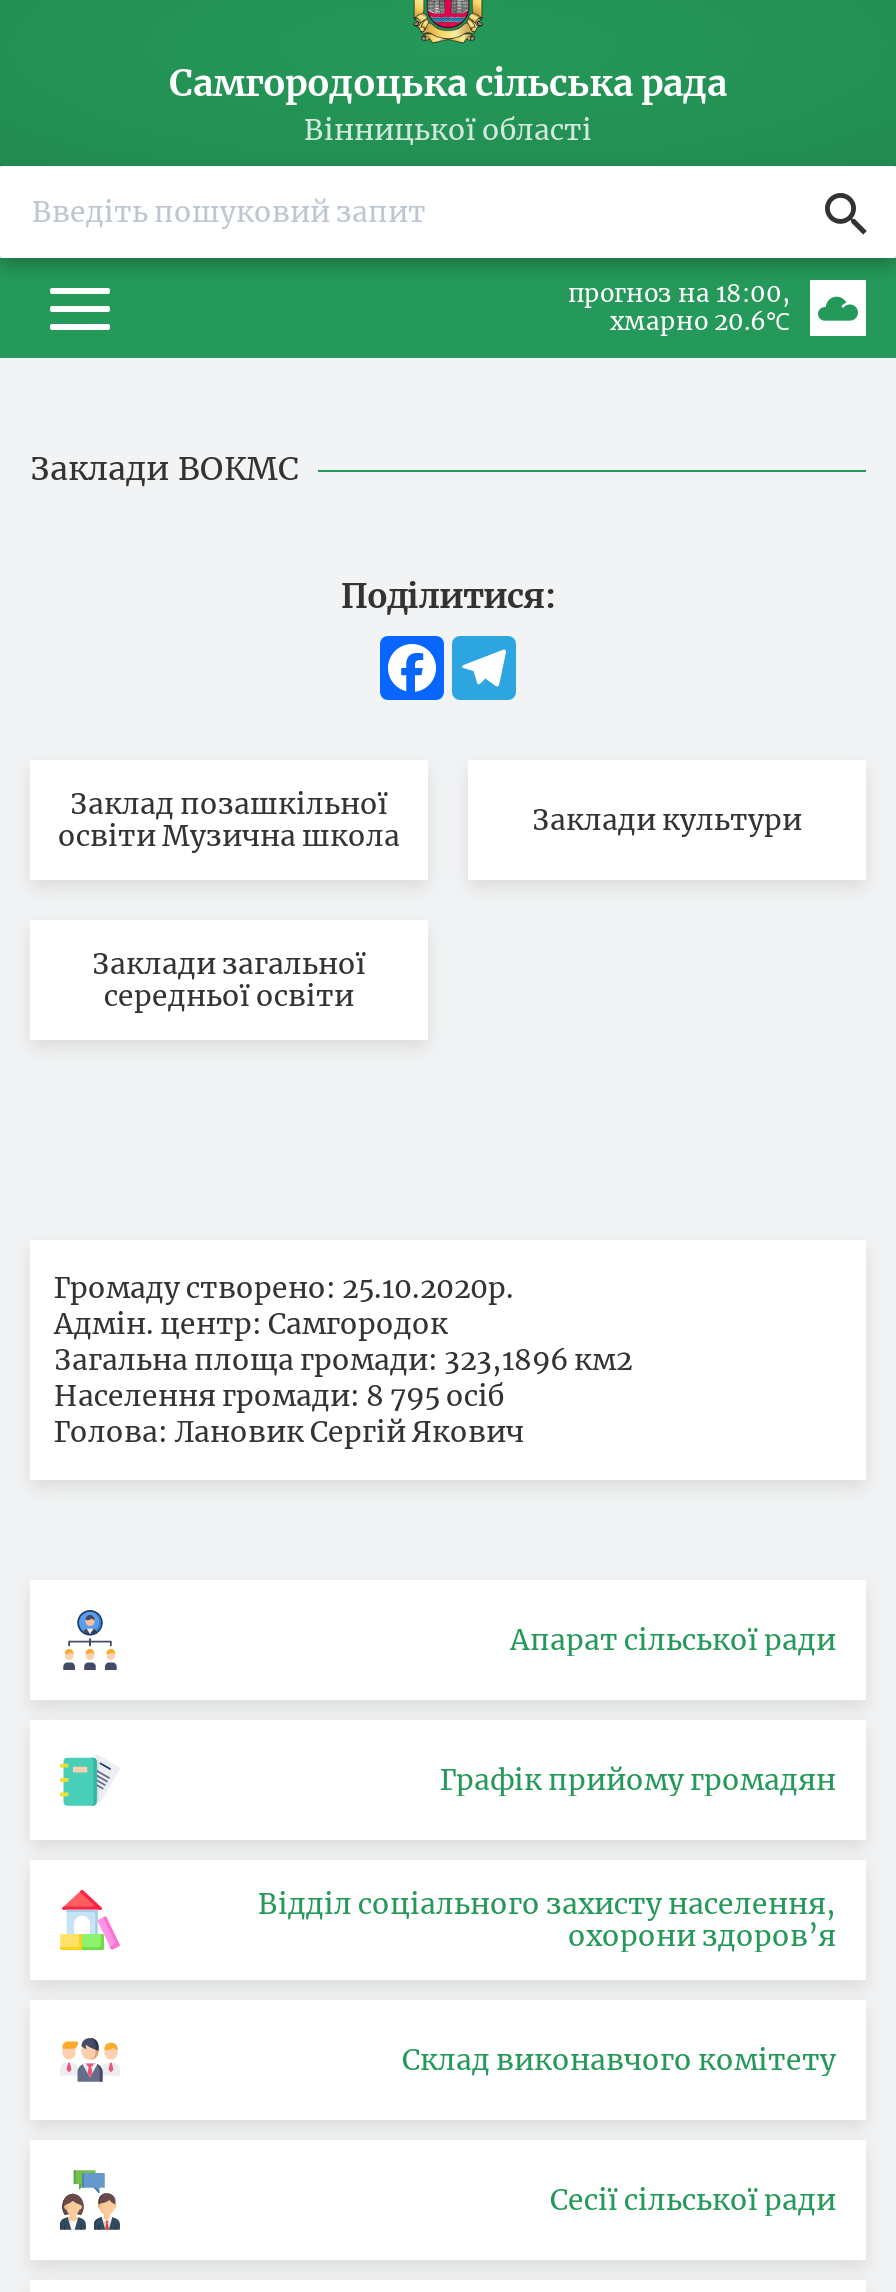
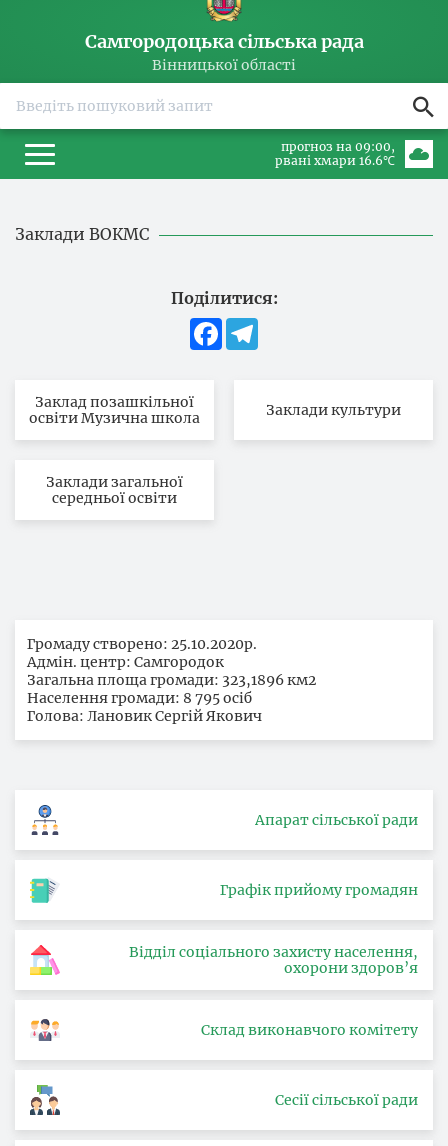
- прогноз на 18:00
- хмарно 20.6℃
+ прогноз на 09:00
+ рвані хмари 16.6℃
